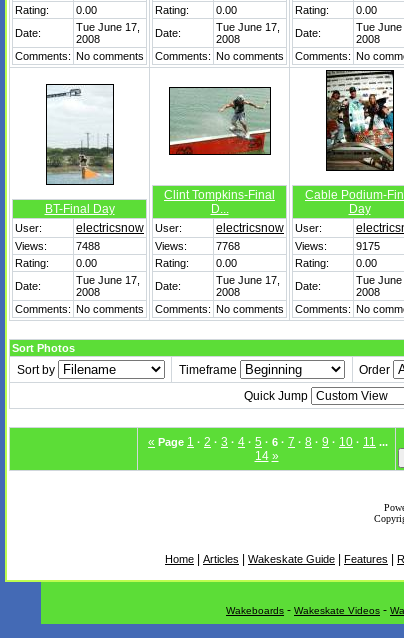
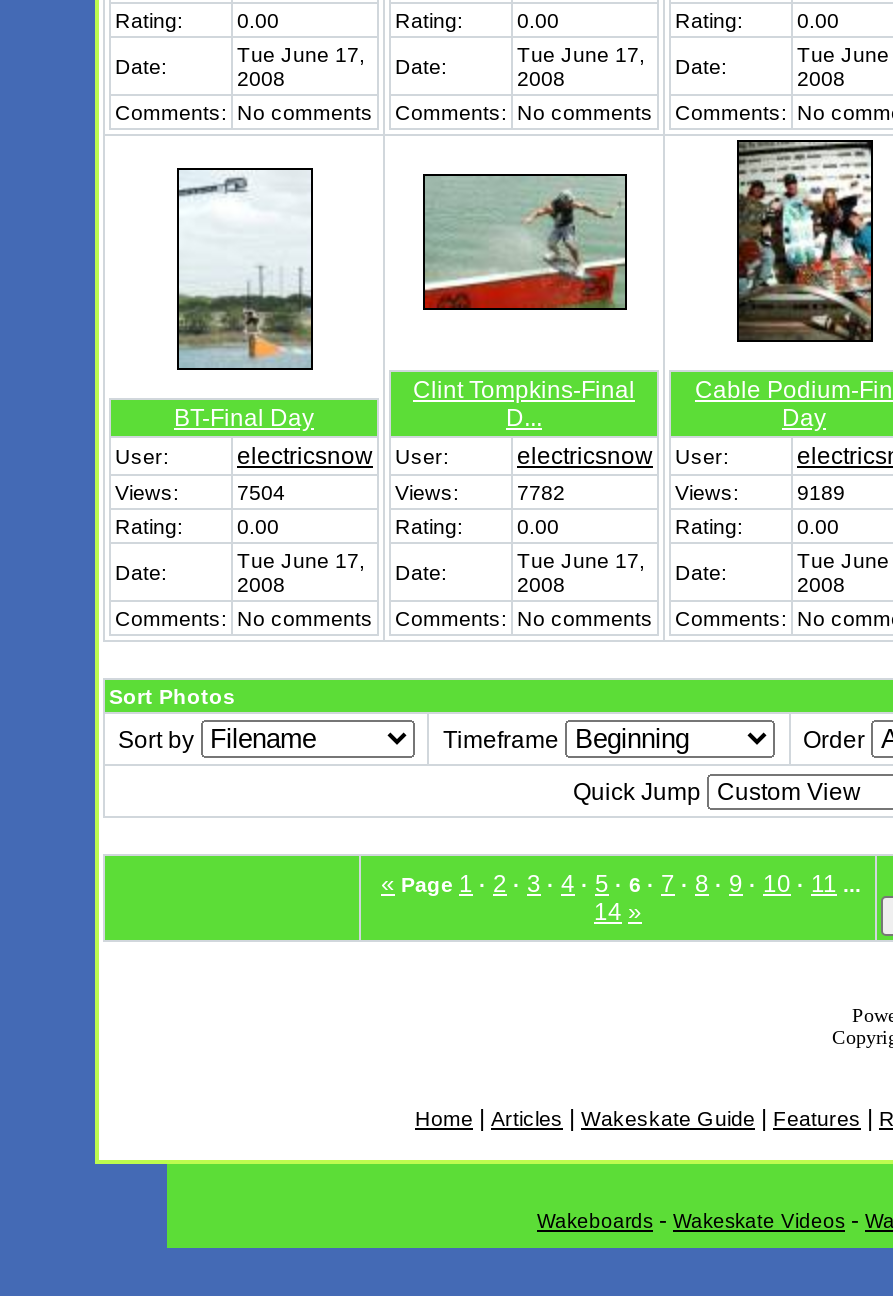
- 7488
+ 7504

- 7768
+ 7782

- 9175
+ 9189
